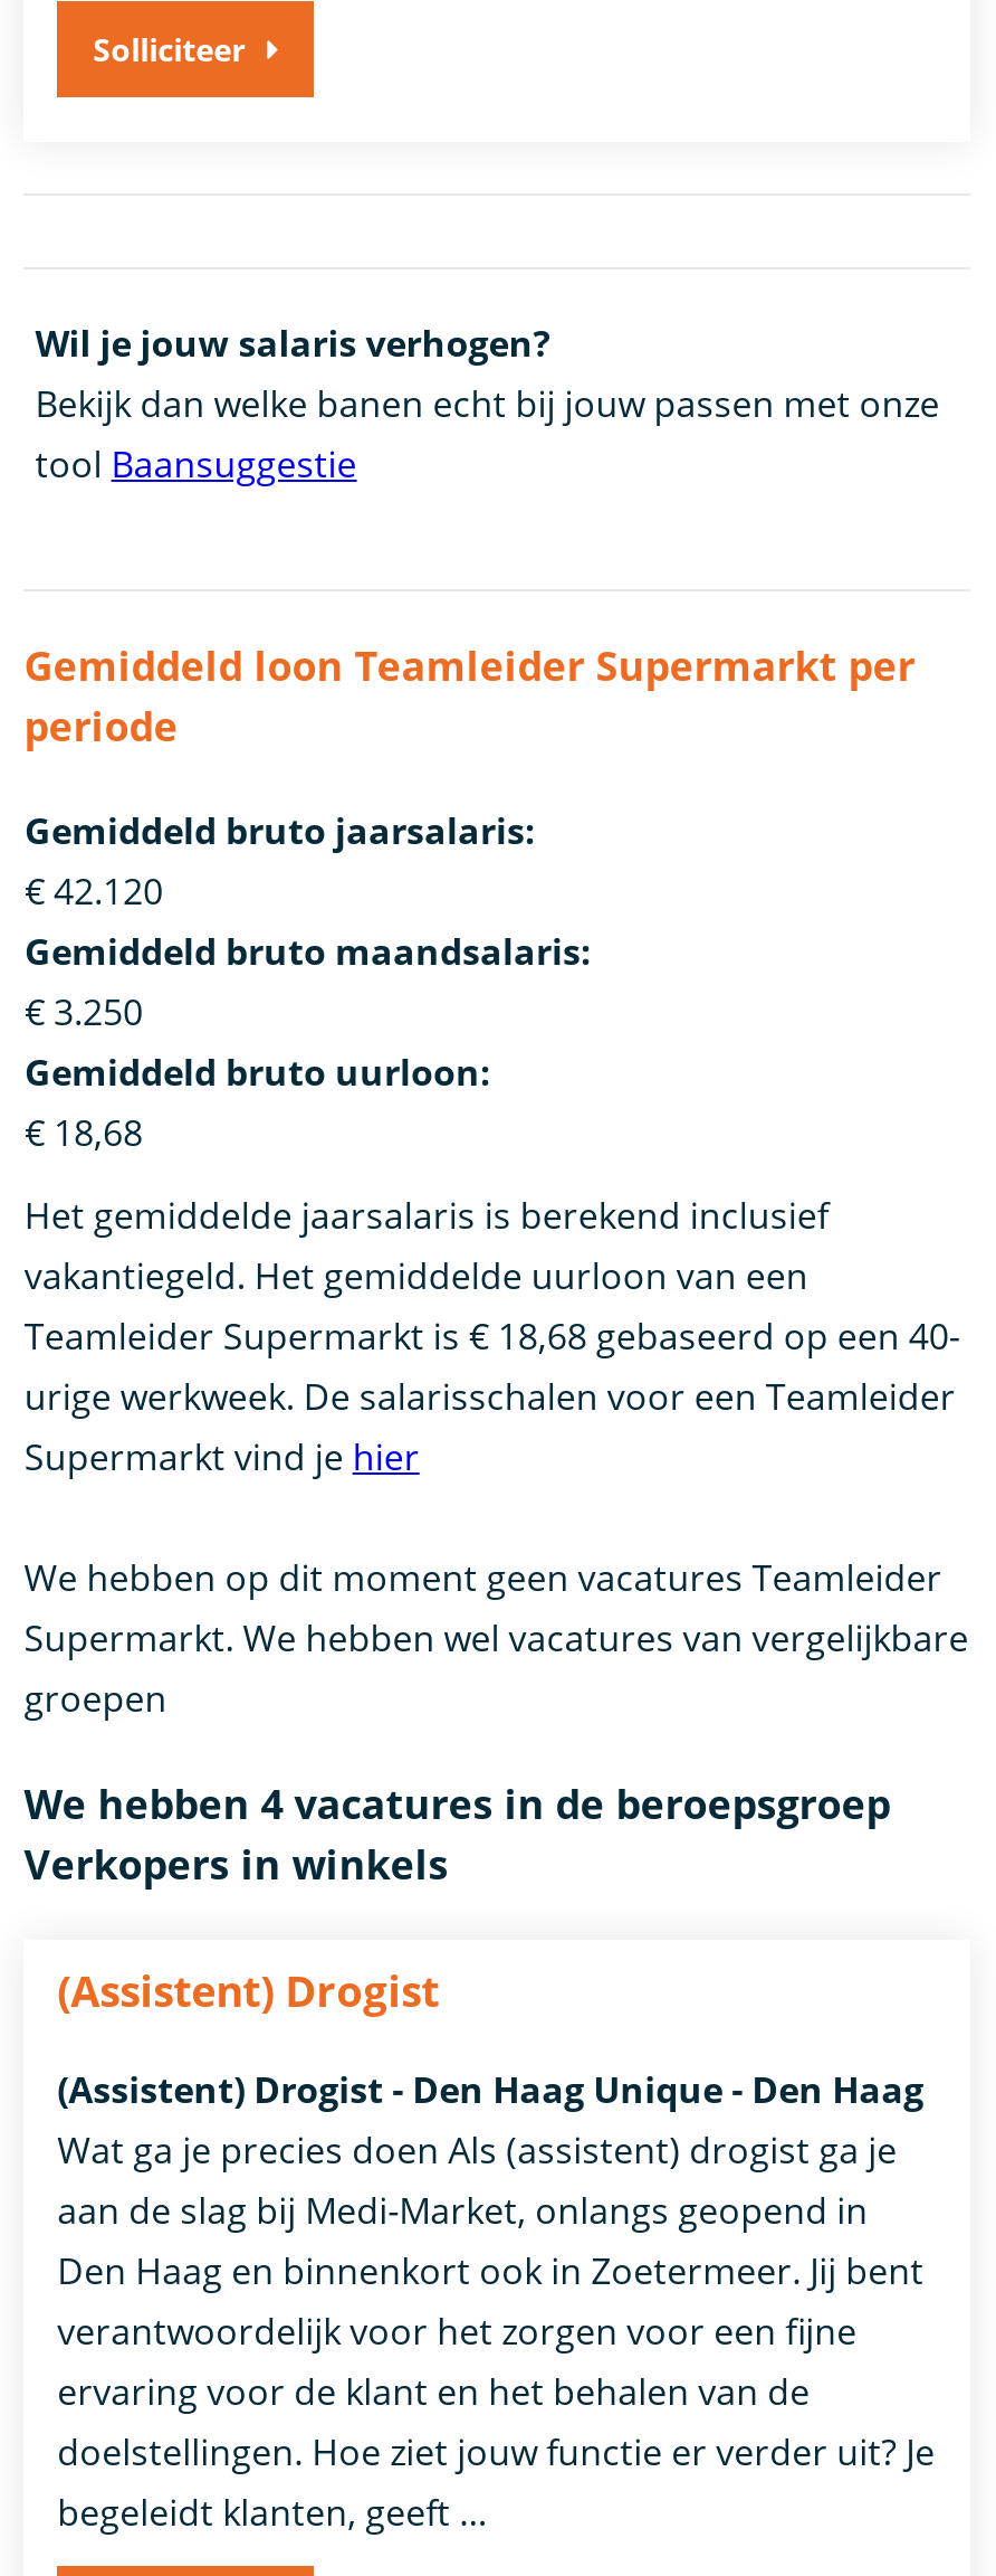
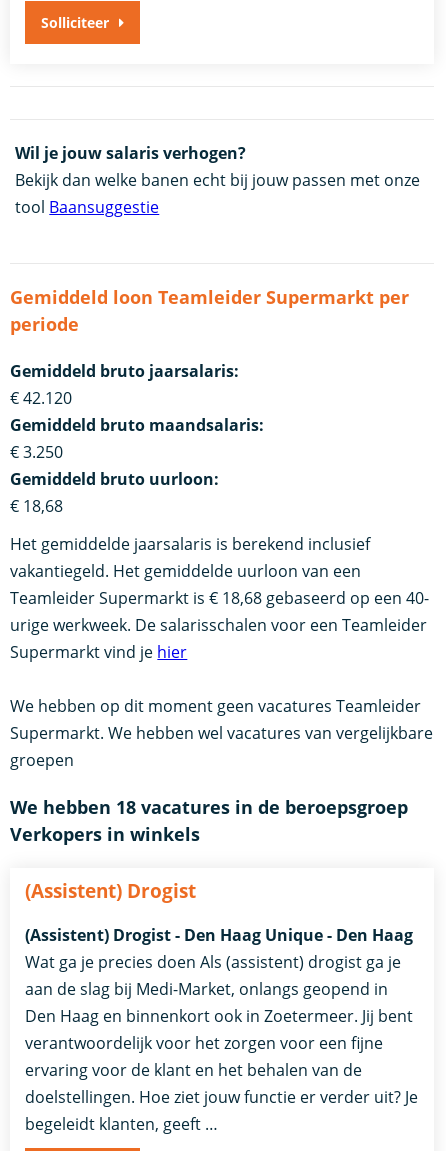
- We hebben 4 vacatures in de beroepsgroep
+ We hebben 18 vacatures in de beroepsgroep
